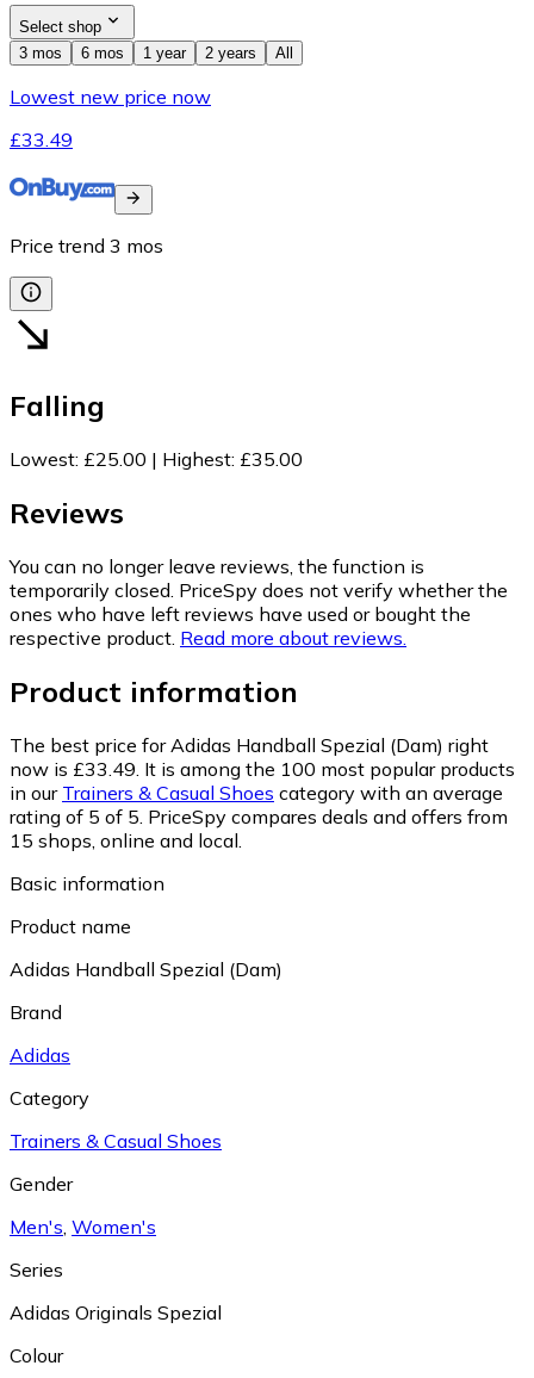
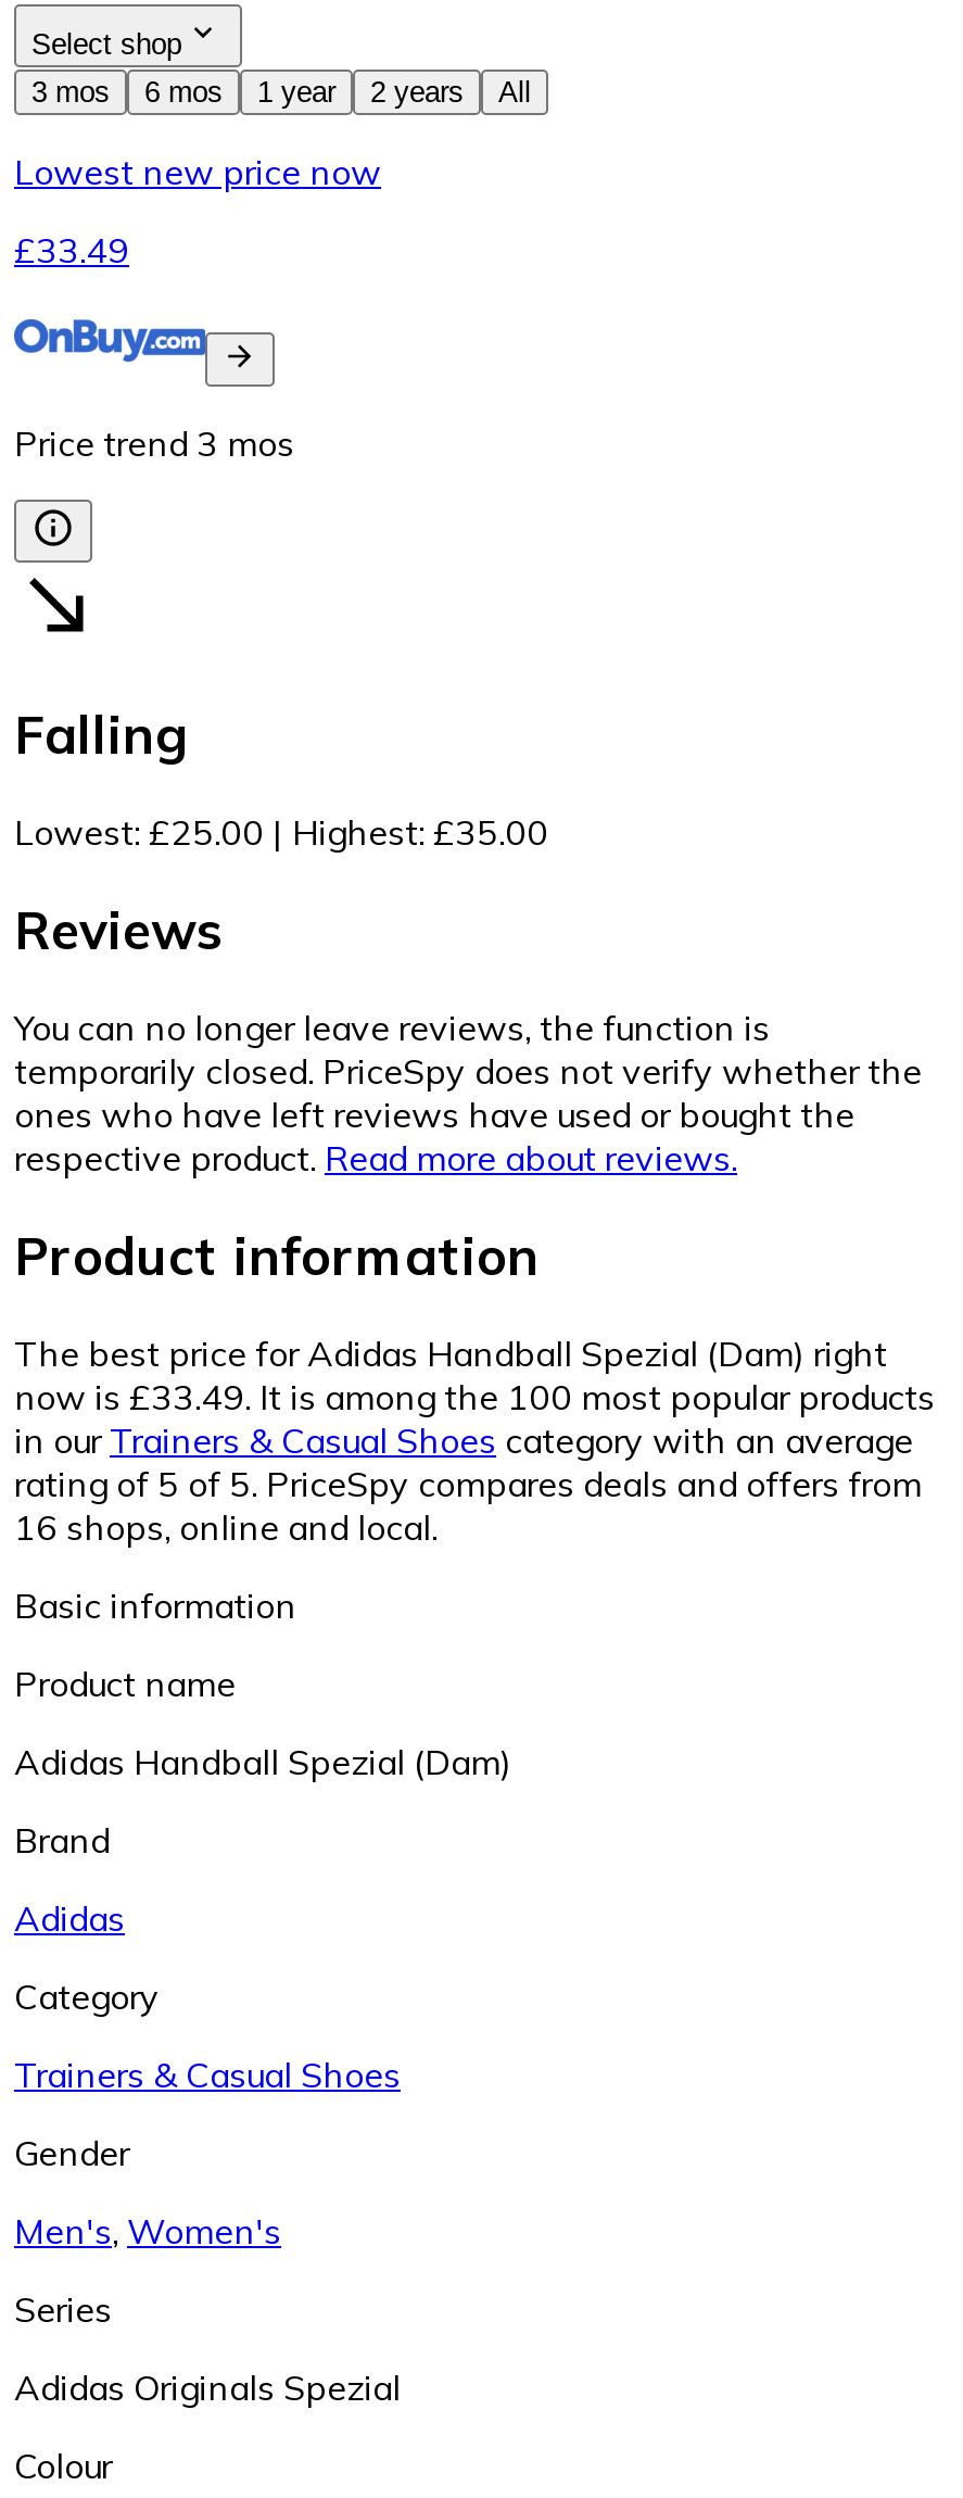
- 15 shops, online and local.
+ 16 shops, online and local.
